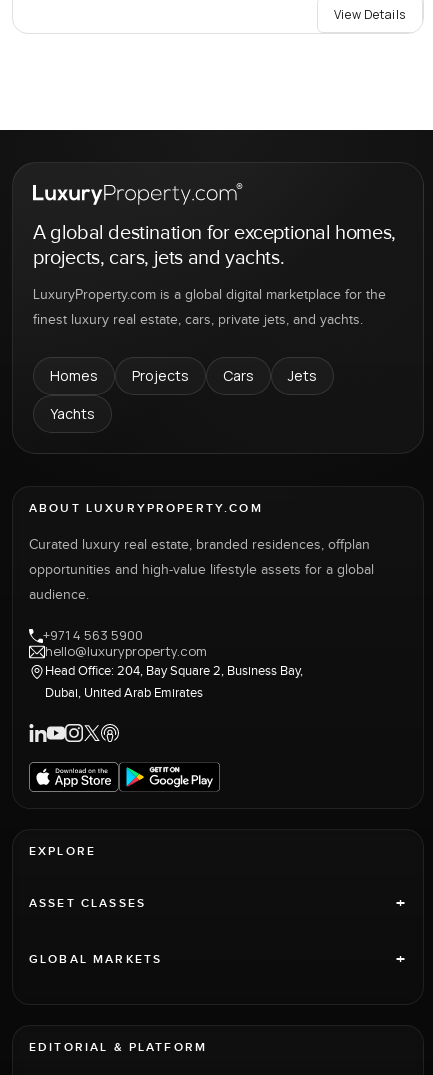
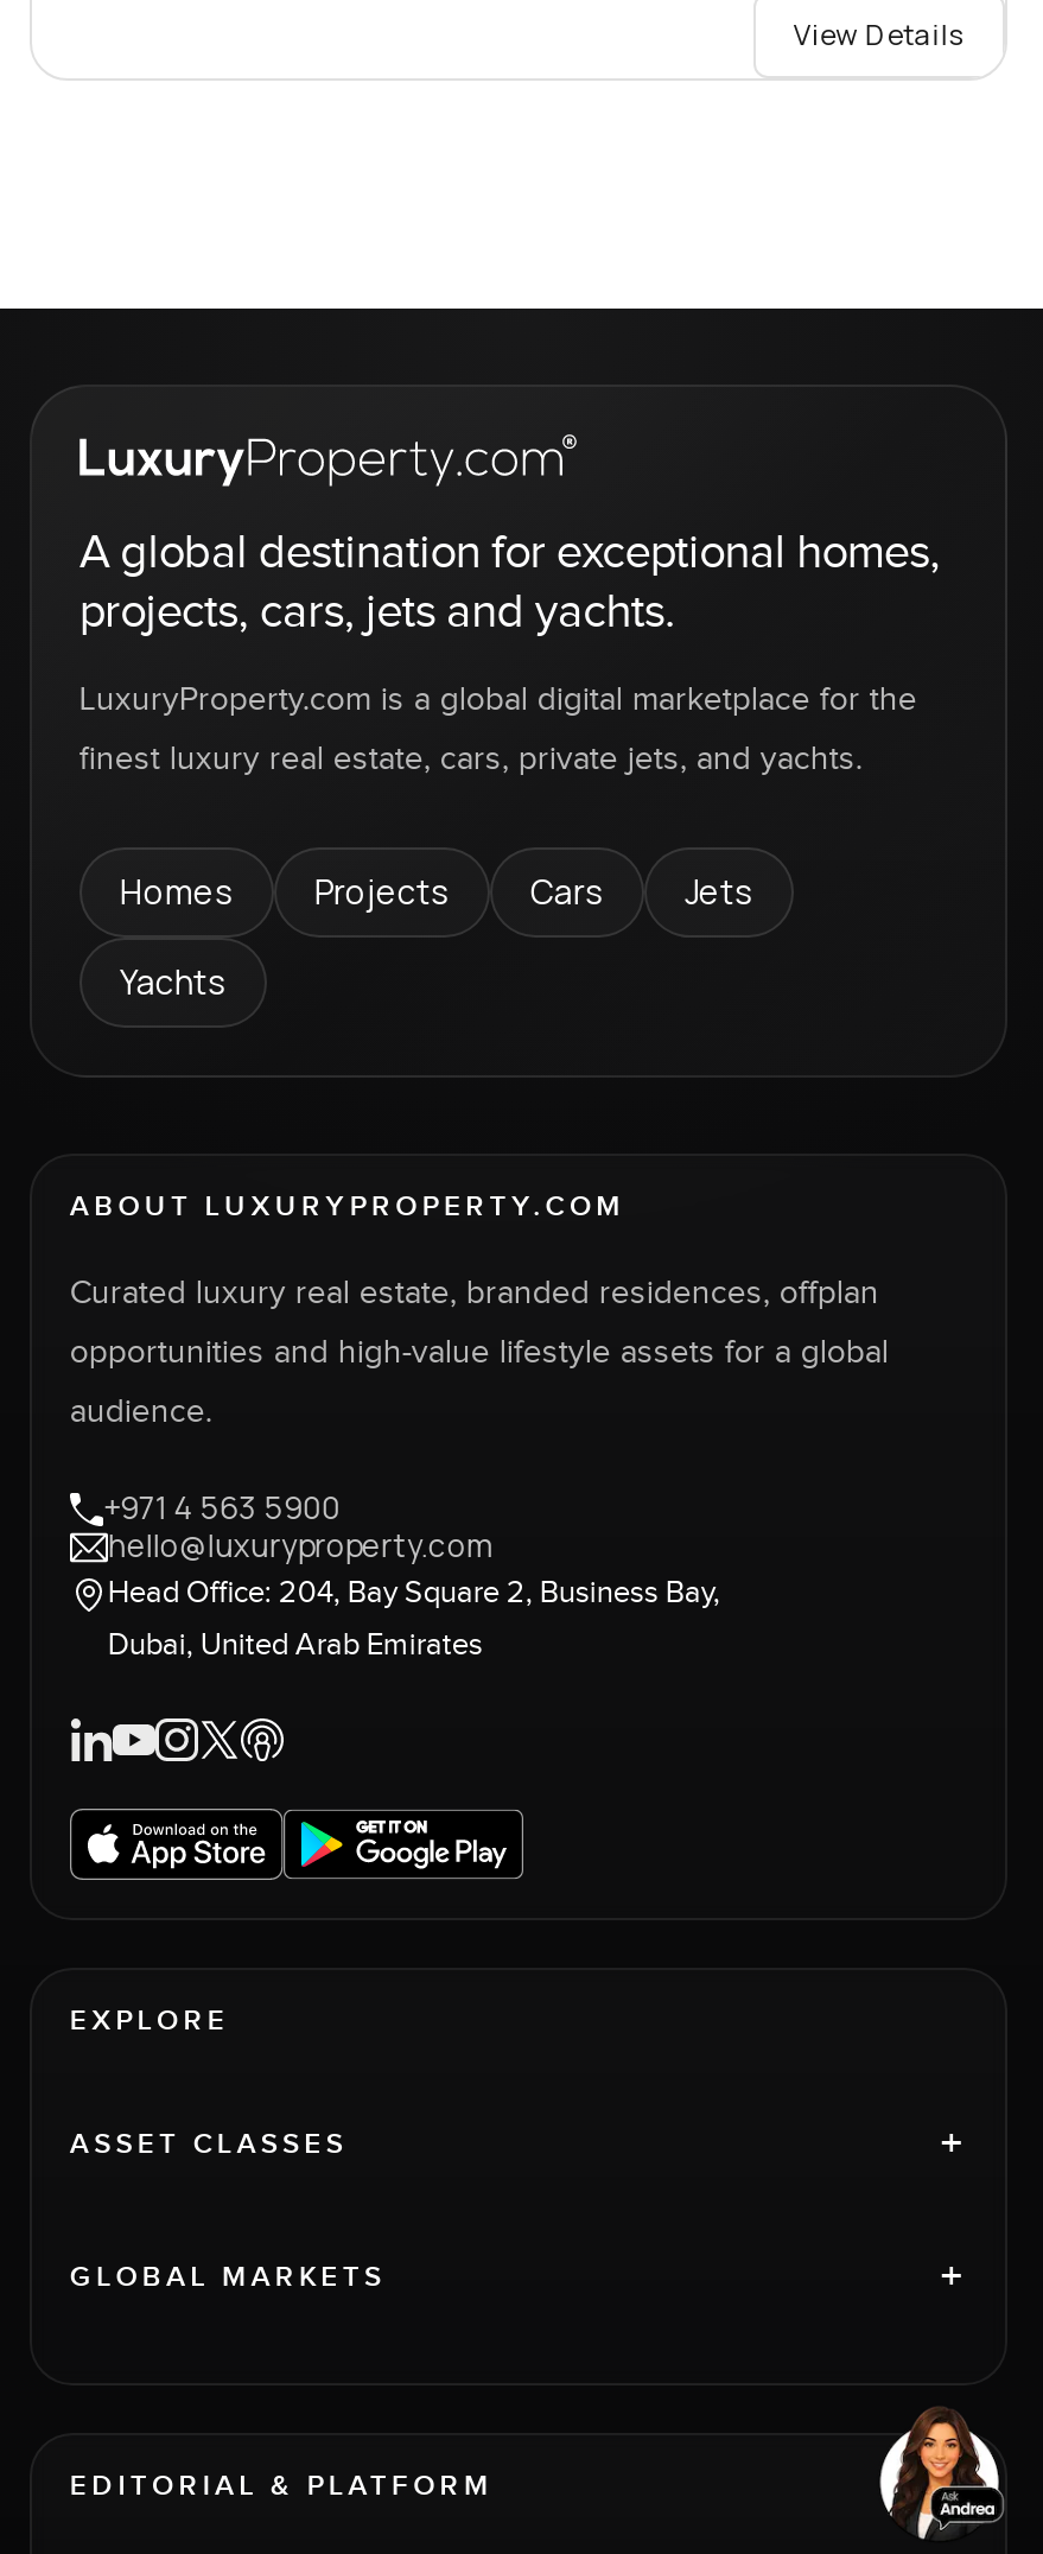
+ [image]
